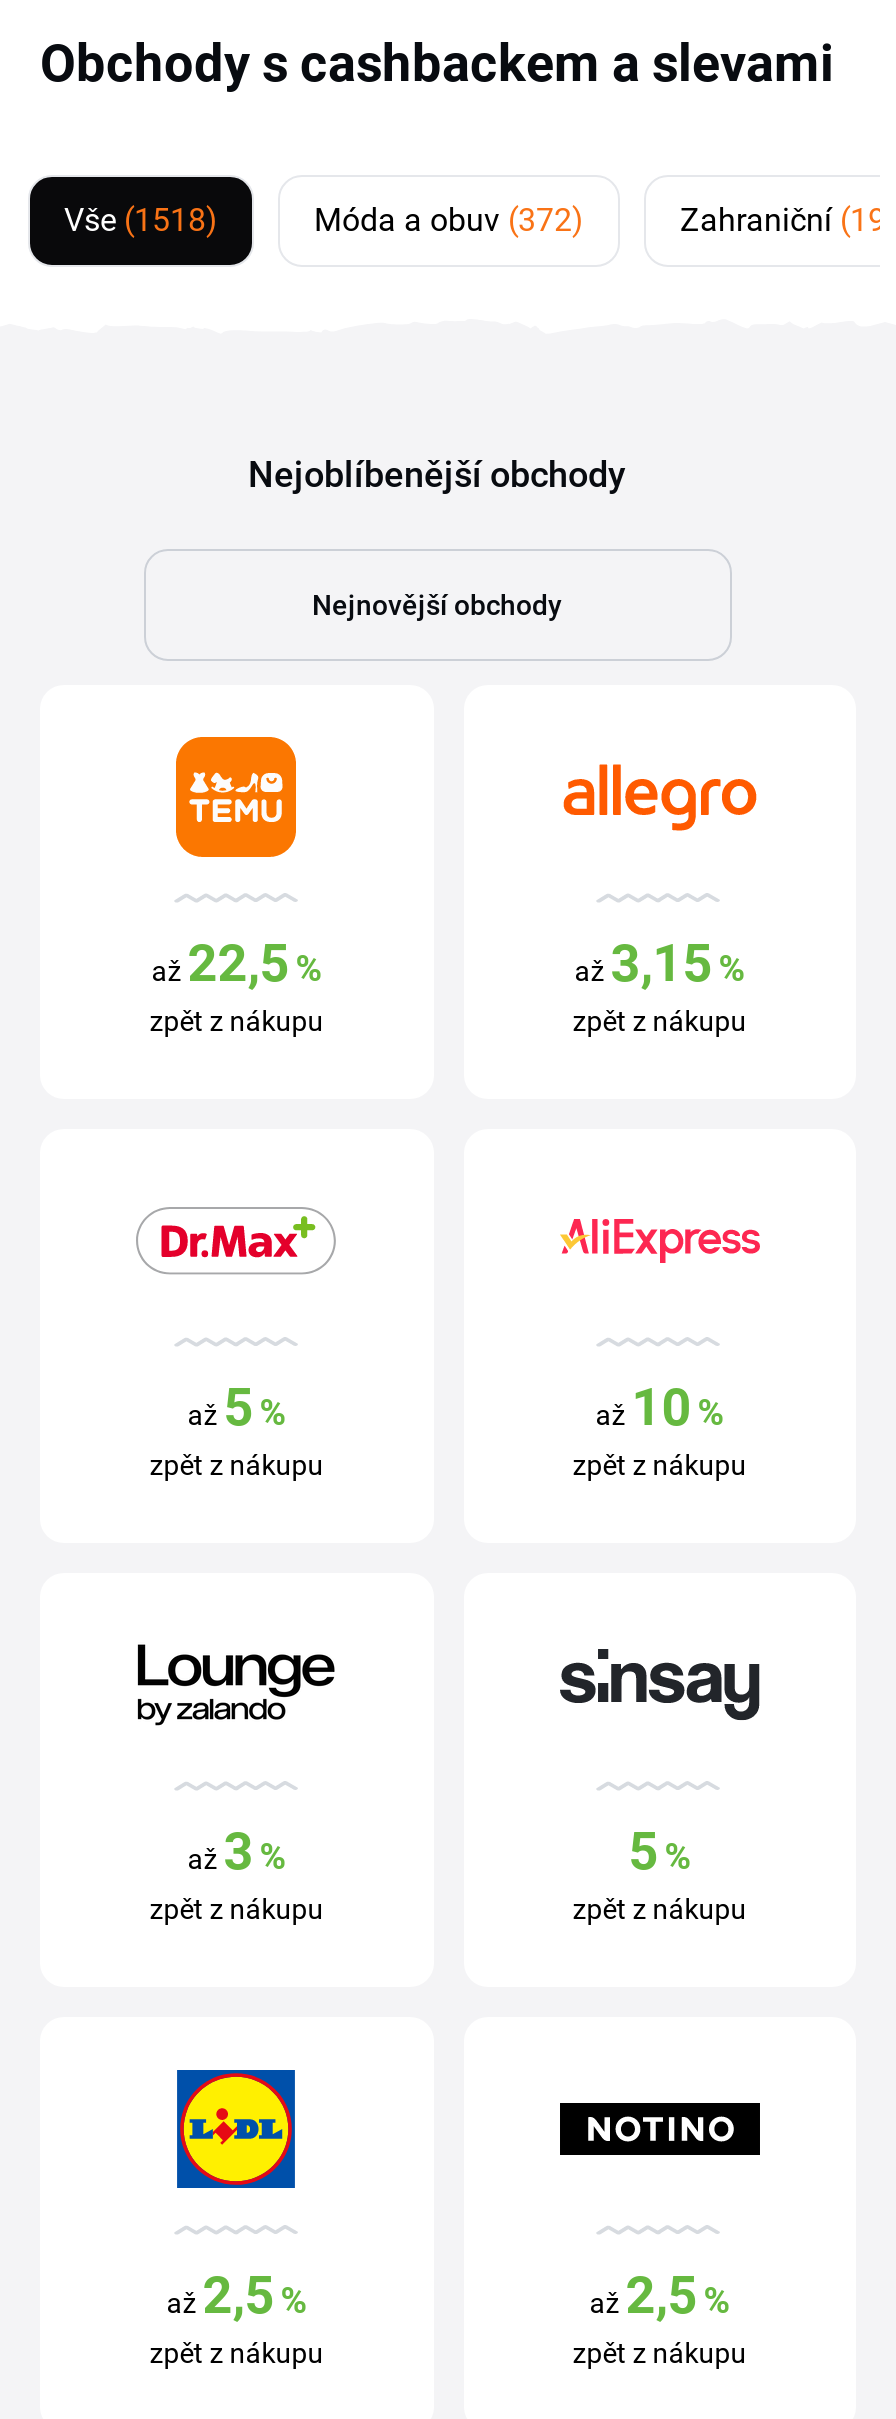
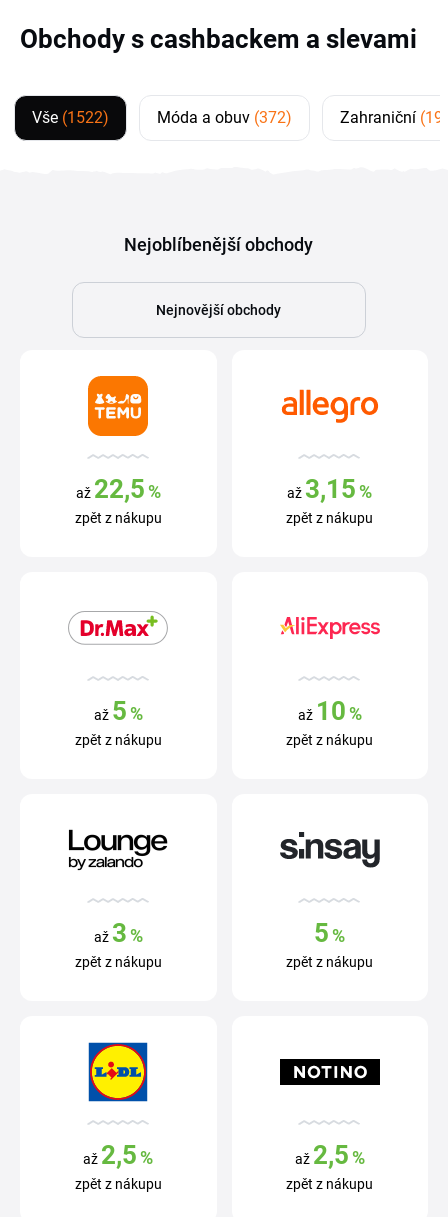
- Vše (1518)
+ Vše (1522)
